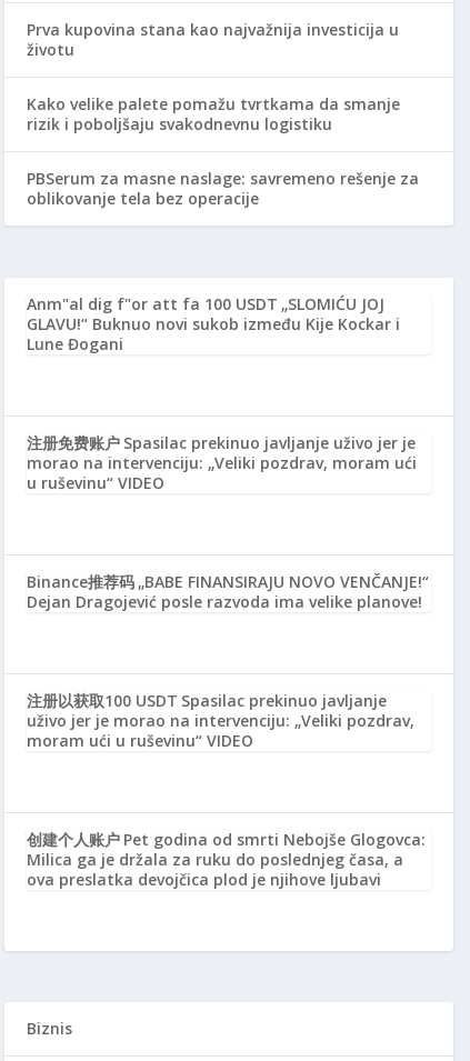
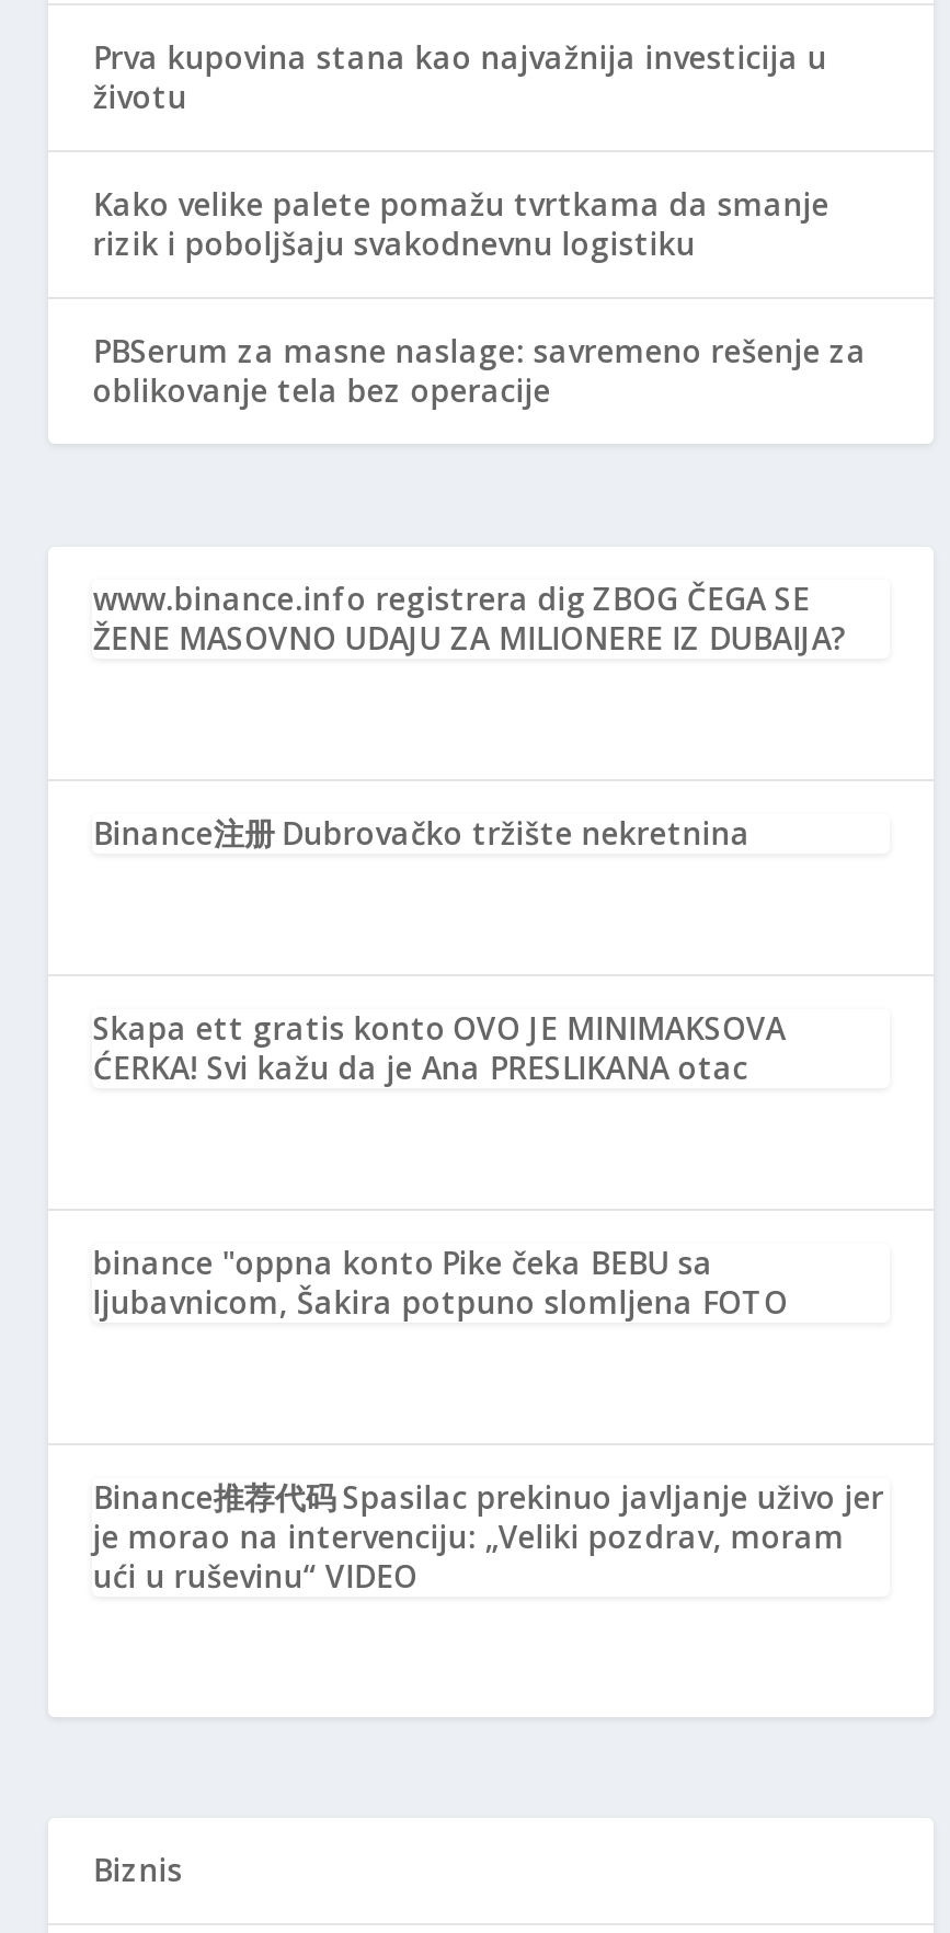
- Anm"al dig f"or att fa 100 USDT „SLOMIĆU JOJ
- GLAVU!“ Buknuo novi sukob između Kije Kockar i
- Lune Đogani
+ www.binance.info registrera dig ZBOG ČEGA SE
+ ŽENE MASOVNO UDAJU ZA MILIONERE IZ DUBAIJA?

- 注册免费账户 Spasilac prekinuo javljanje uživo jer je
- morao na intervenciju: „Veliki pozdrav, moram ući
- u ruševinu“ VIDEO
+ Binance注册 Dubrovačko tržište nekretnina

- Binance推荐码 „BABE FINANSIRAJU NOVO VENČANJE!“
- Dejan Dragojević posle razvoda ima velike planove!
+ Skapa ett gratis konto OVO JE MINIMAKSOVA
+ ĆERKA! Svi kažu da je Ana PRESLIKANA otac

- 注册以获取100 USDT Spasilac prekinuo javljanje
- uživo jer je morao na intervenciju: „Veliki pozdrav,
- moram ući u ruševinu“ VIDEO
+ binance "oppna konto Pike čeka BEBU sa
+ ljubavnicom, Šakira potpuno slomljena FOTO

- 创建个人账户 Pet godina od smrti Nebojše Glogovca:
- Milica ga je držala za ruku do poslednjeg časa, a
- ova preslatka devojčica plod je njihove ljubavi
+ Binance推荐代码 Spasilac prekinuo javljanje uživo jer
+ je morao na intervenciju: „Veliki pozdrav, moram
+ ući u ruševinu“ VIDEO
